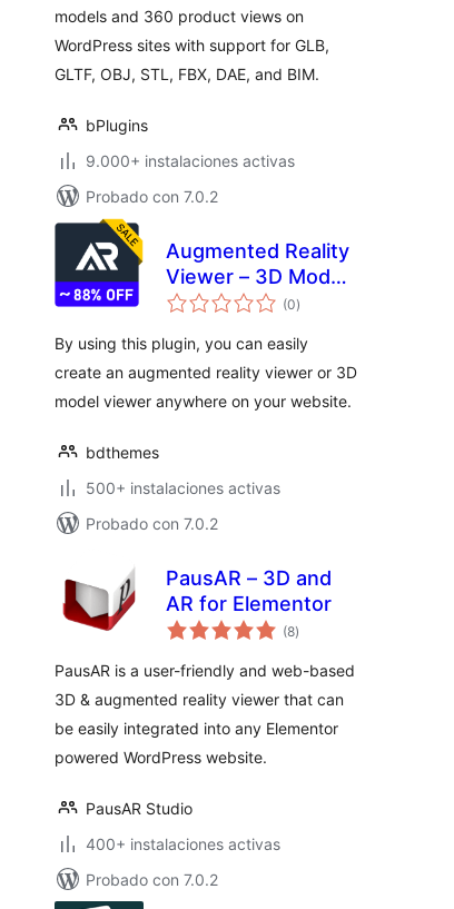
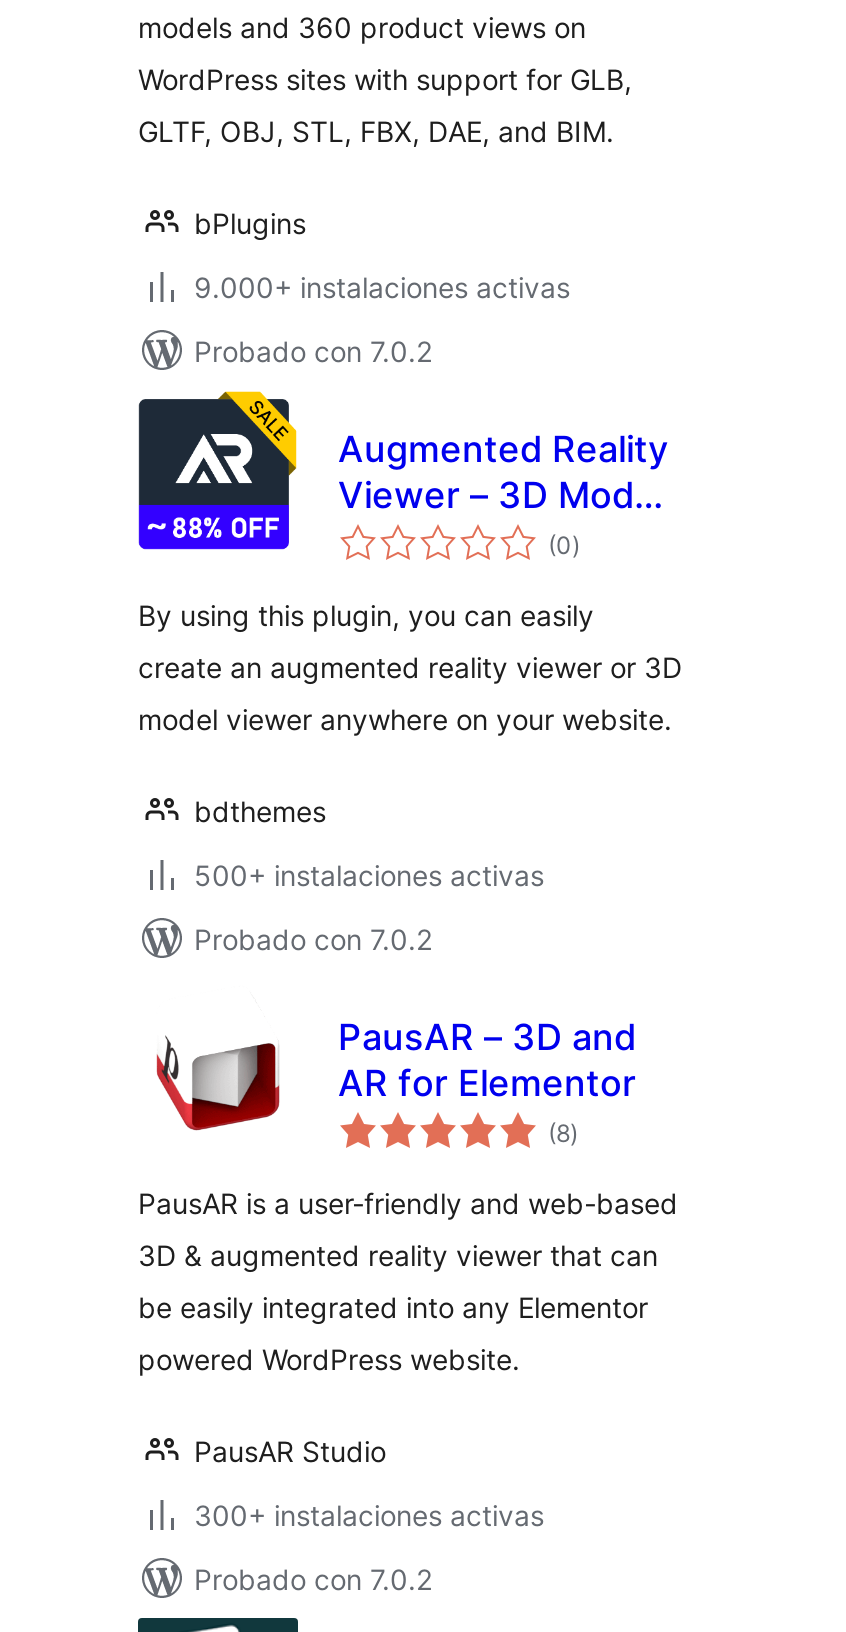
- [image]
+ [image]

- 400+ instalaciones activas
+ 300+ instalaciones activas
